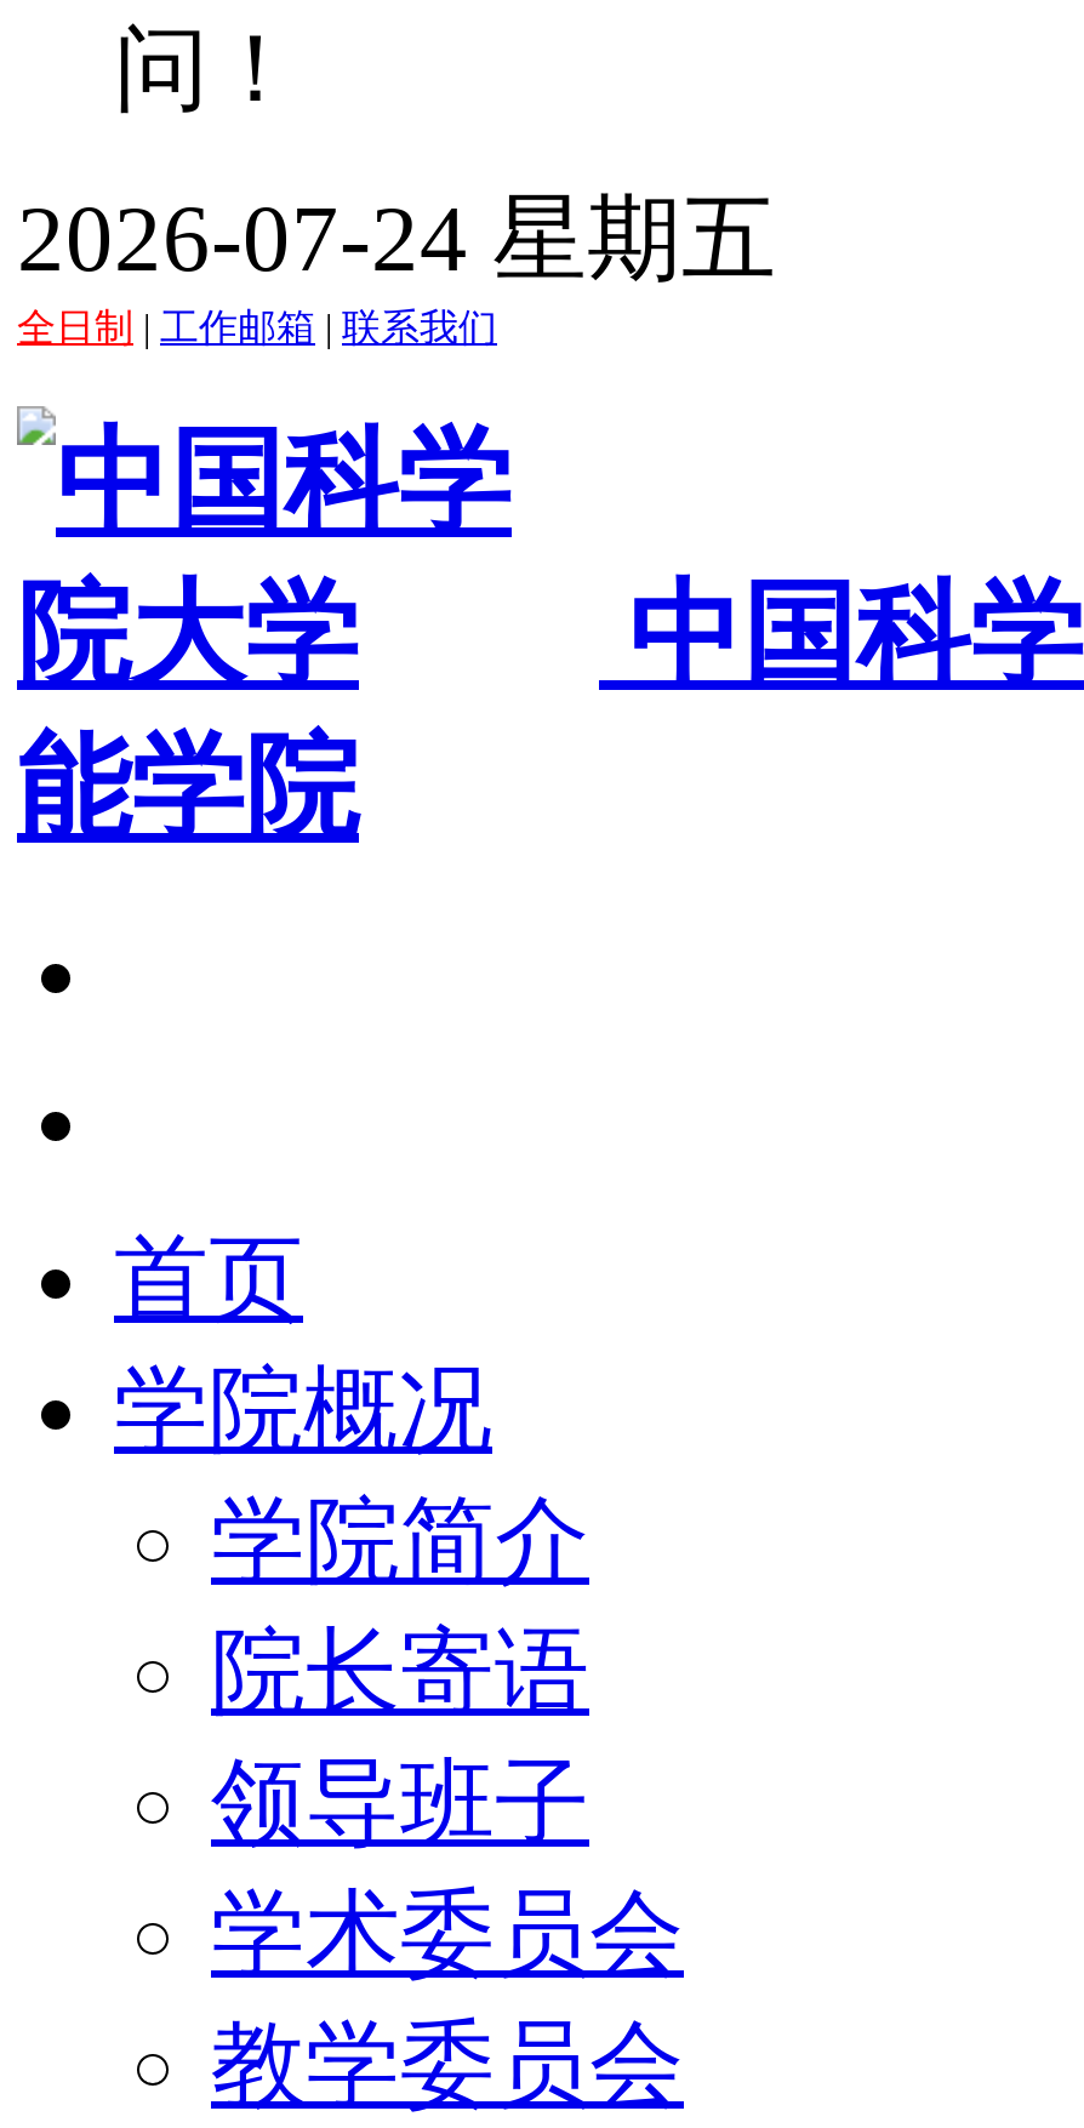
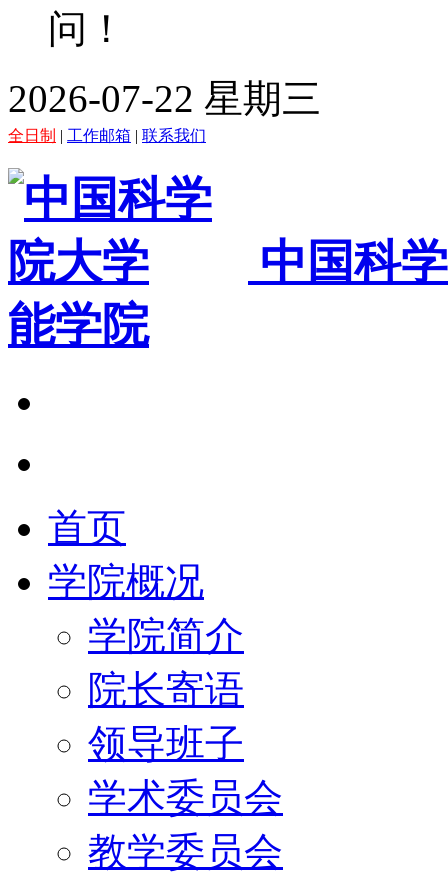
- 2026-07-24 星期五
+ 2026-07-22 星期三
